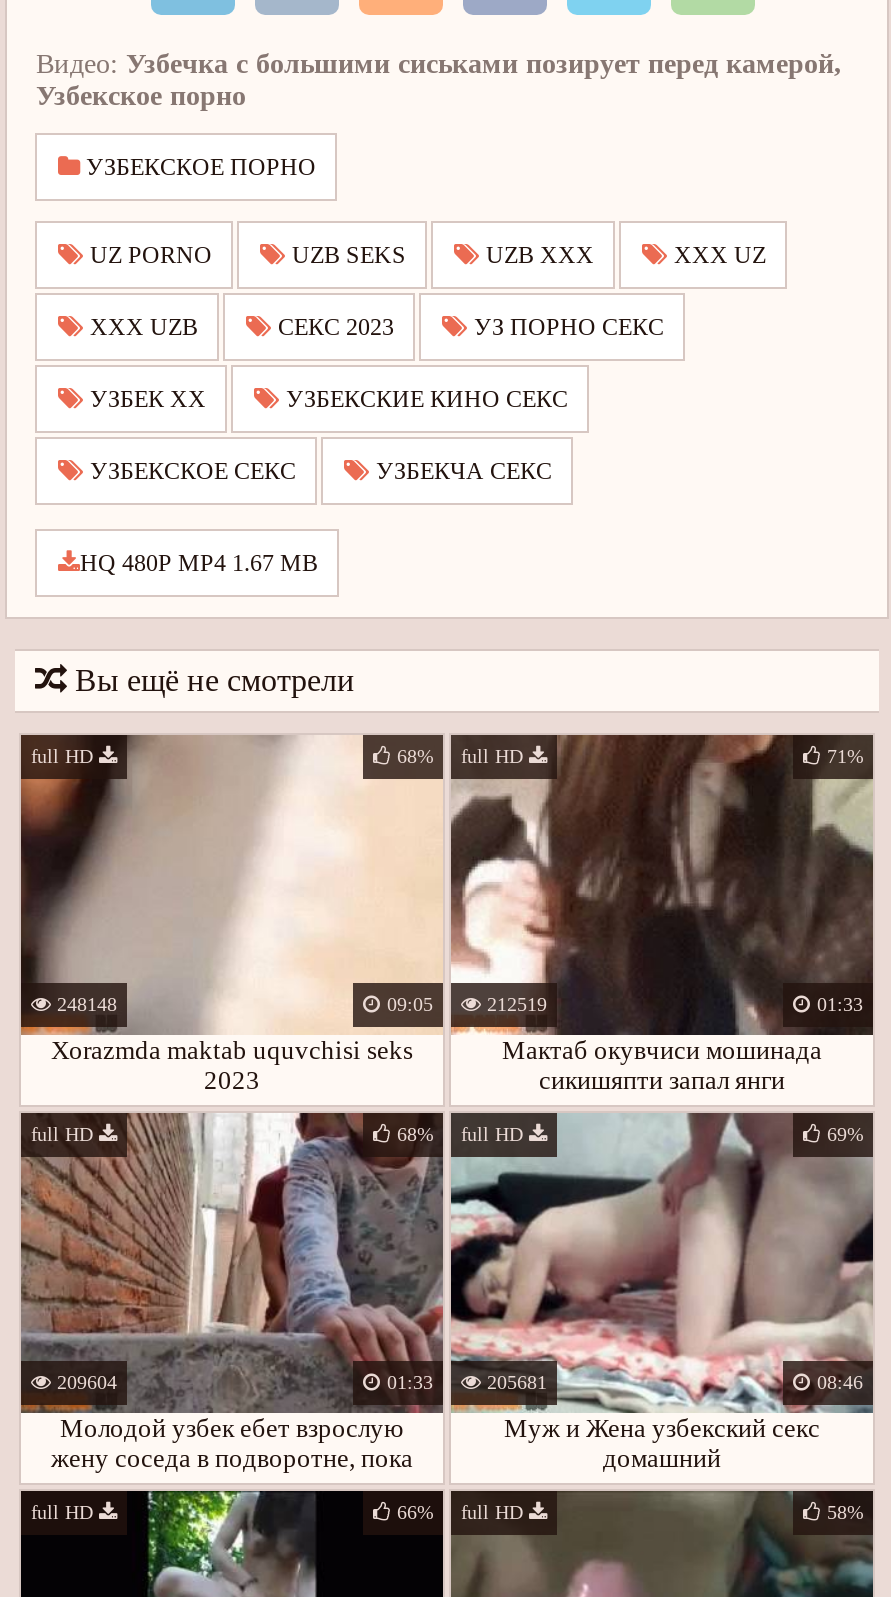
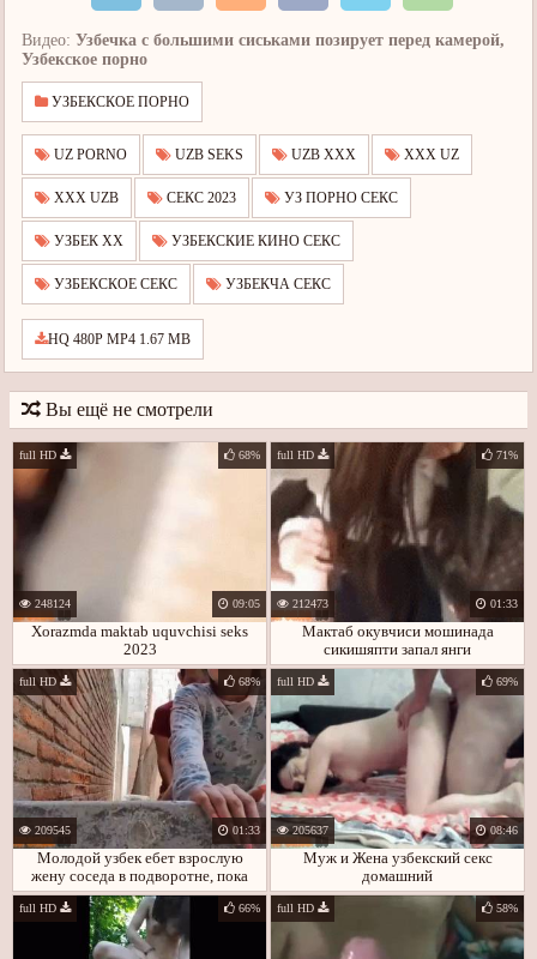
- 248148
+ 248124

- 212519
+ 212473

- 209604
+ 209545

- 205681
+ 205637
